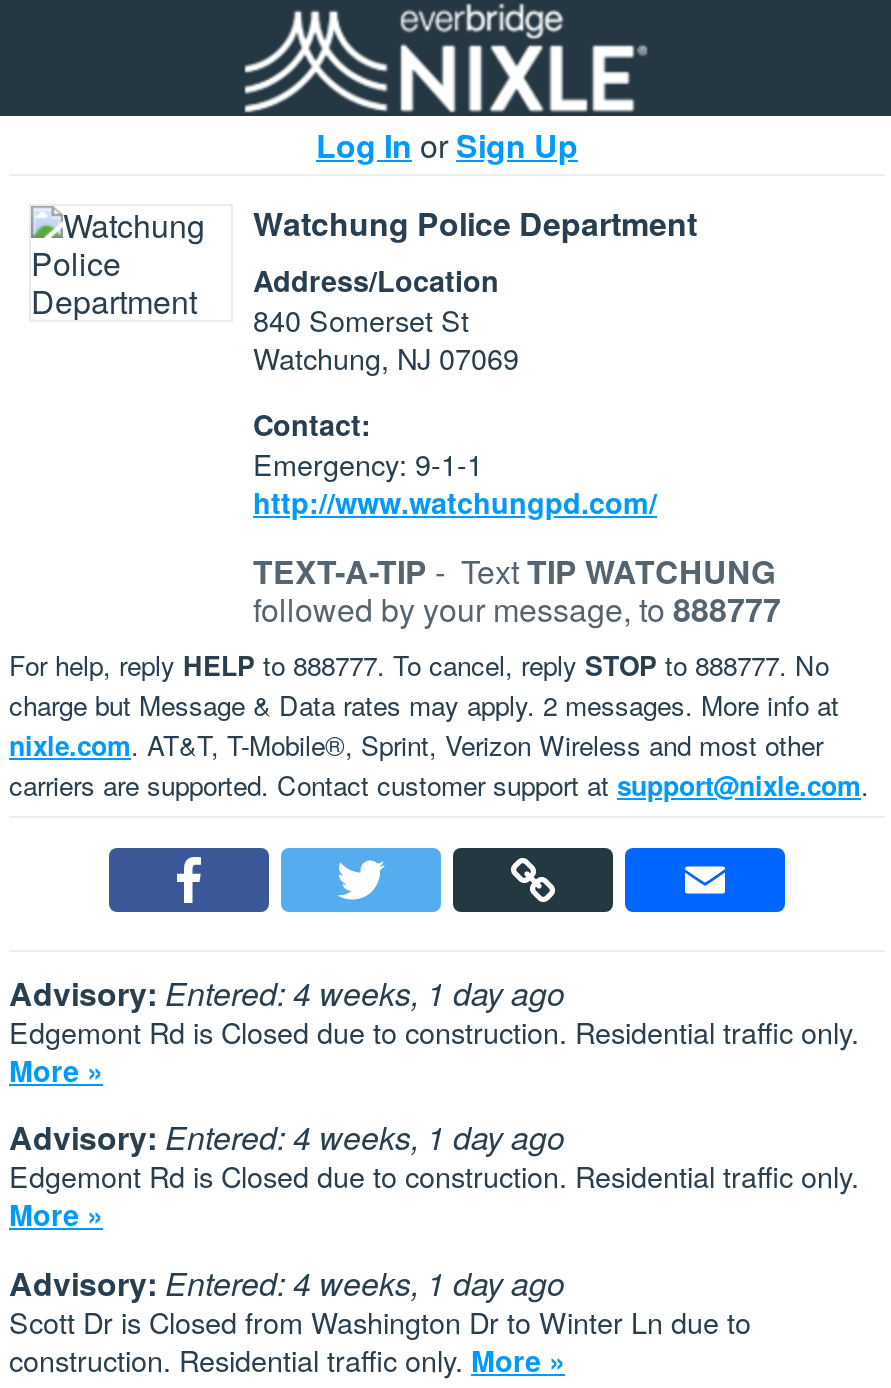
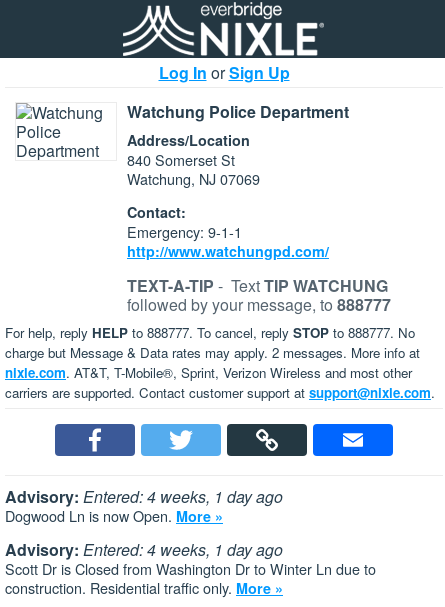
- Edgemont Rd is Closed due to construction. Residential traffic only.
- More »
- Advisory: Entered: 4 weeks, 1 day ago
- Edgemont Rd is Closed due to construction. Residential traffic only.
- More »
+ Dogwood Ln is now Open. More »
